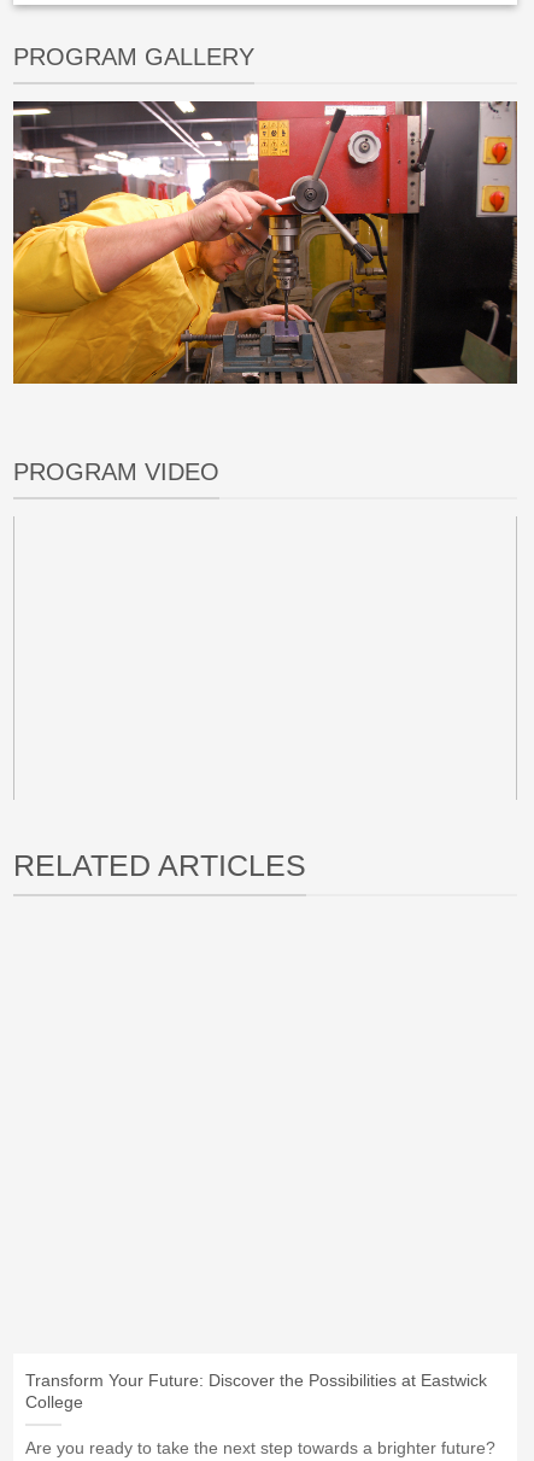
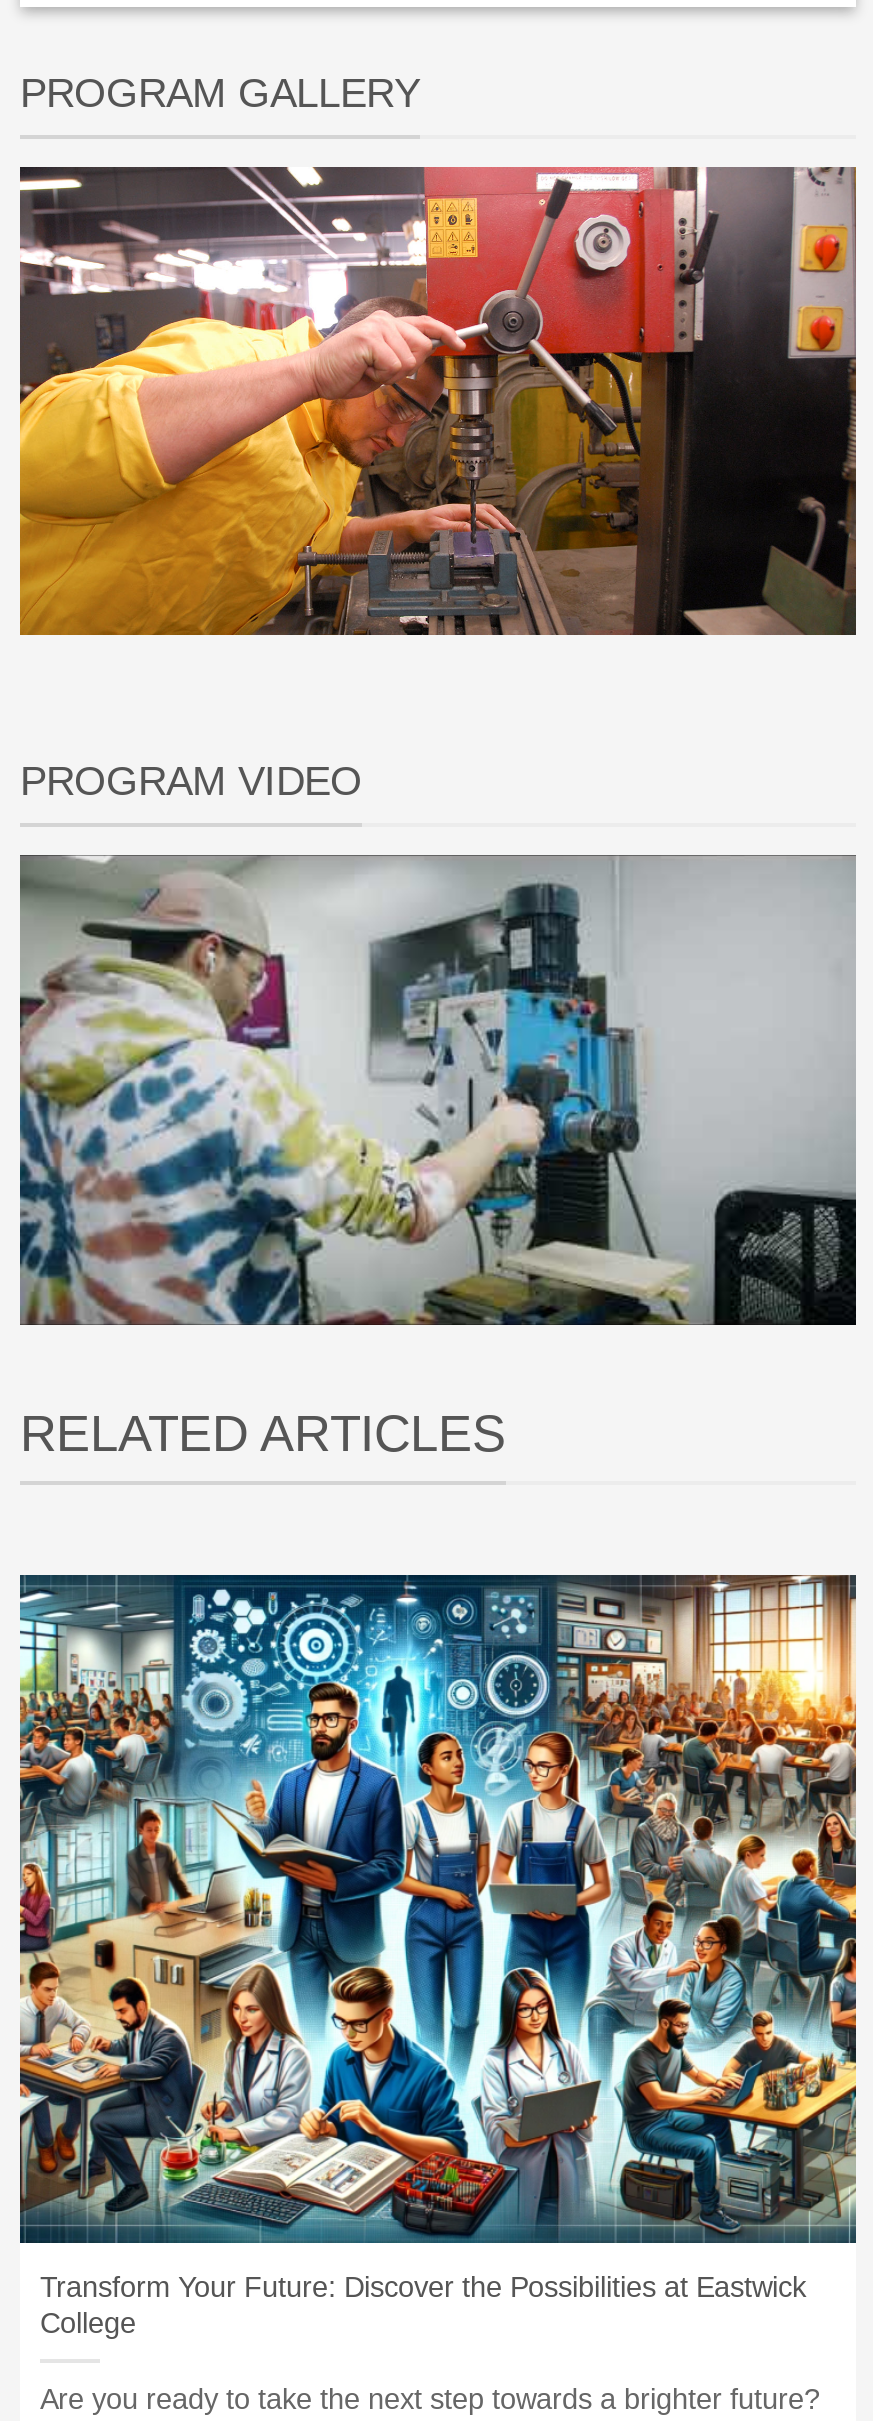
+ [image]

+ [image]
